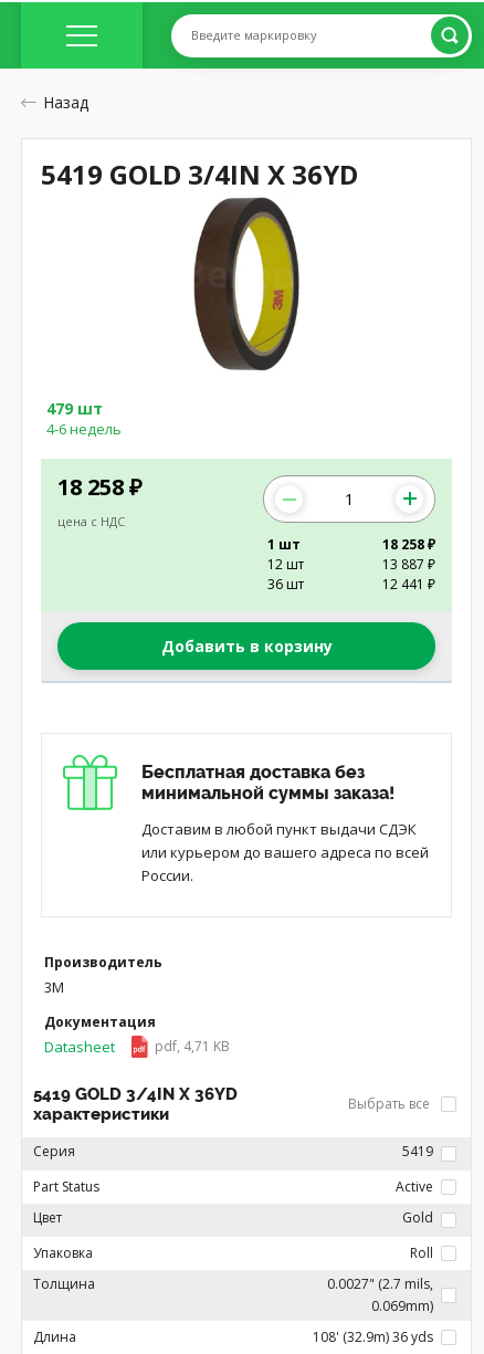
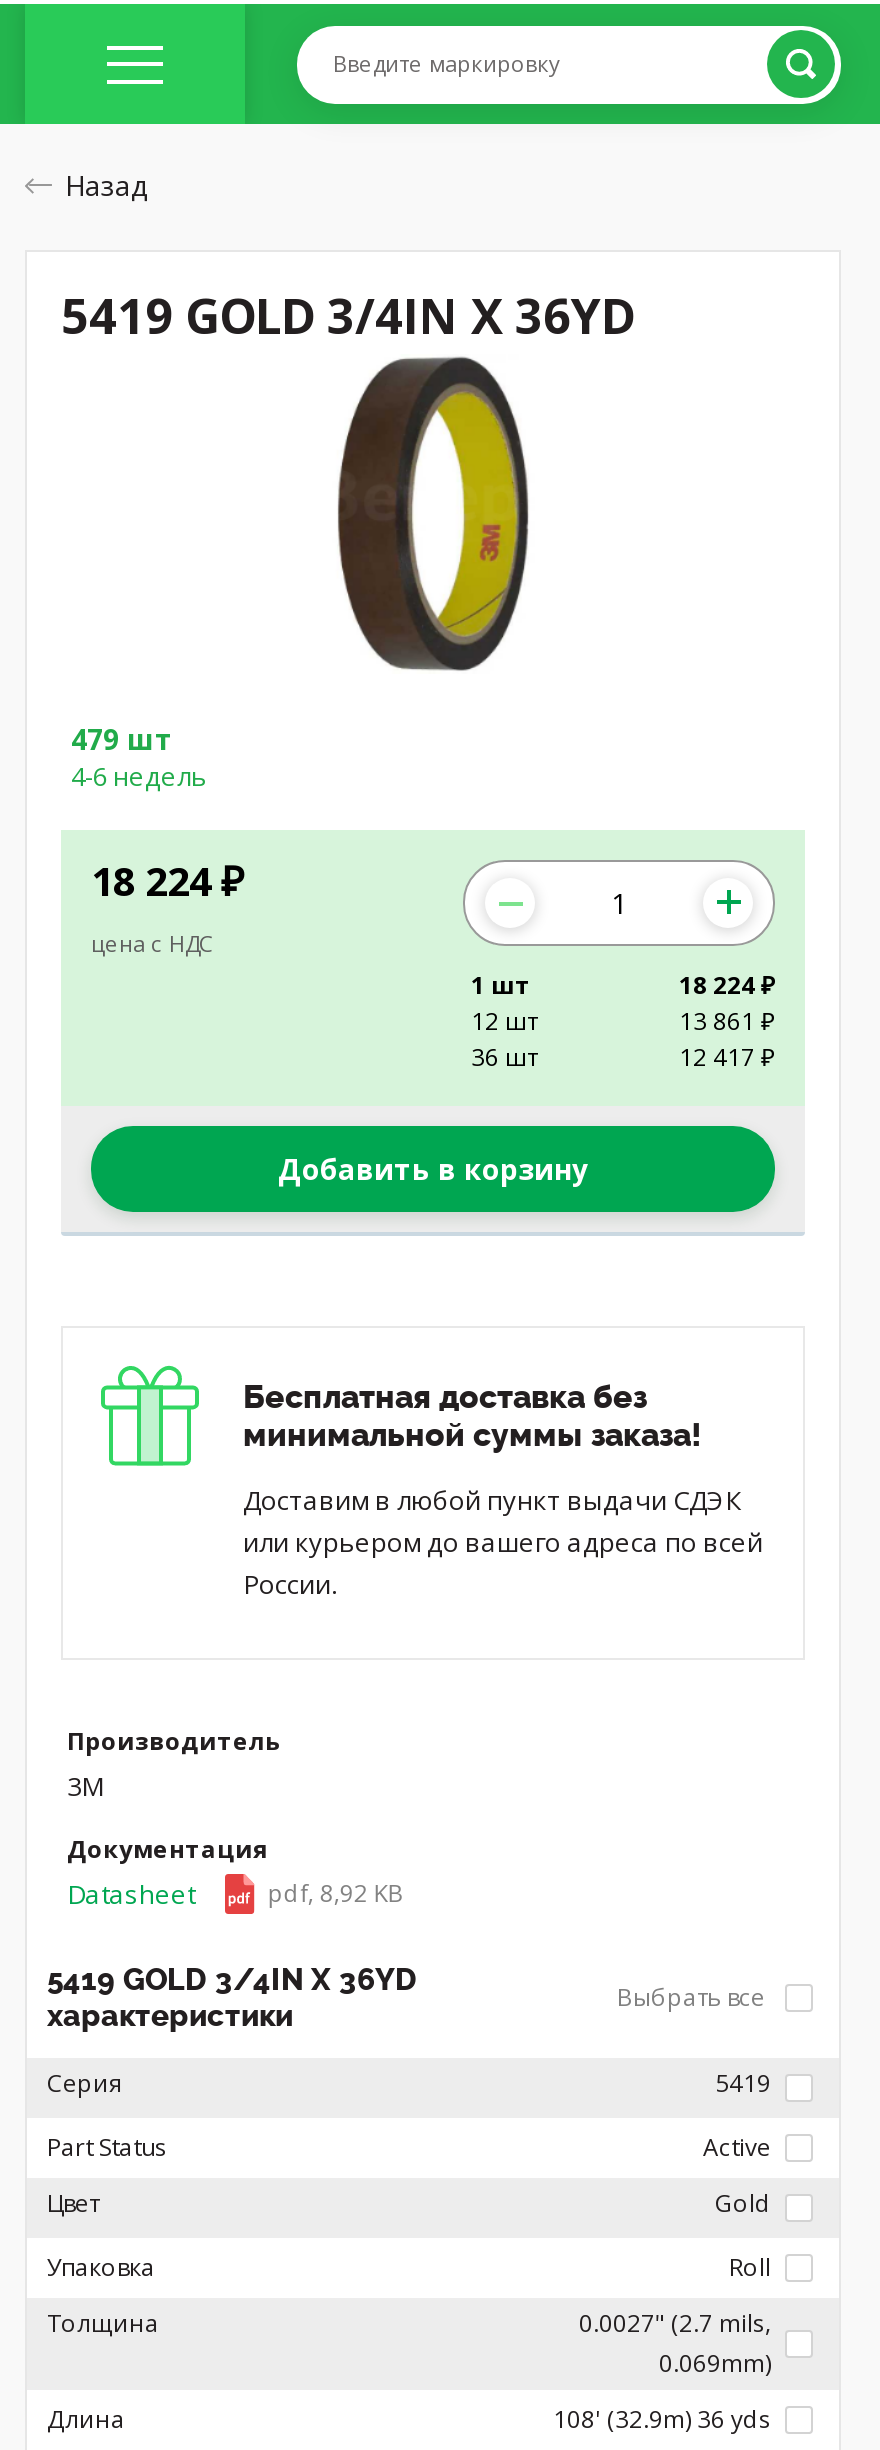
- 18 258 ₽
+ 18 224 ₽

- 18 258 ₽
+ 18 224 ₽

- 13 887 ₽
+ 13 861 ₽

- 12 441 ₽
+ 12 417 ₽

- pdf, 4,71 KB
+ pdf, 8,92 KB
